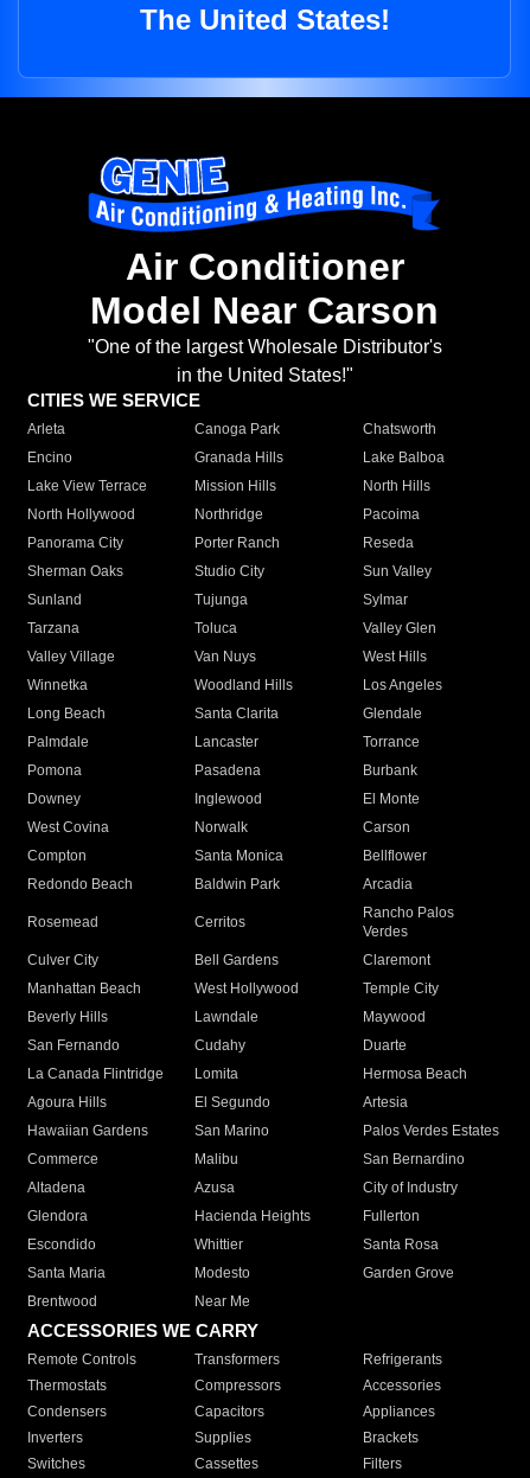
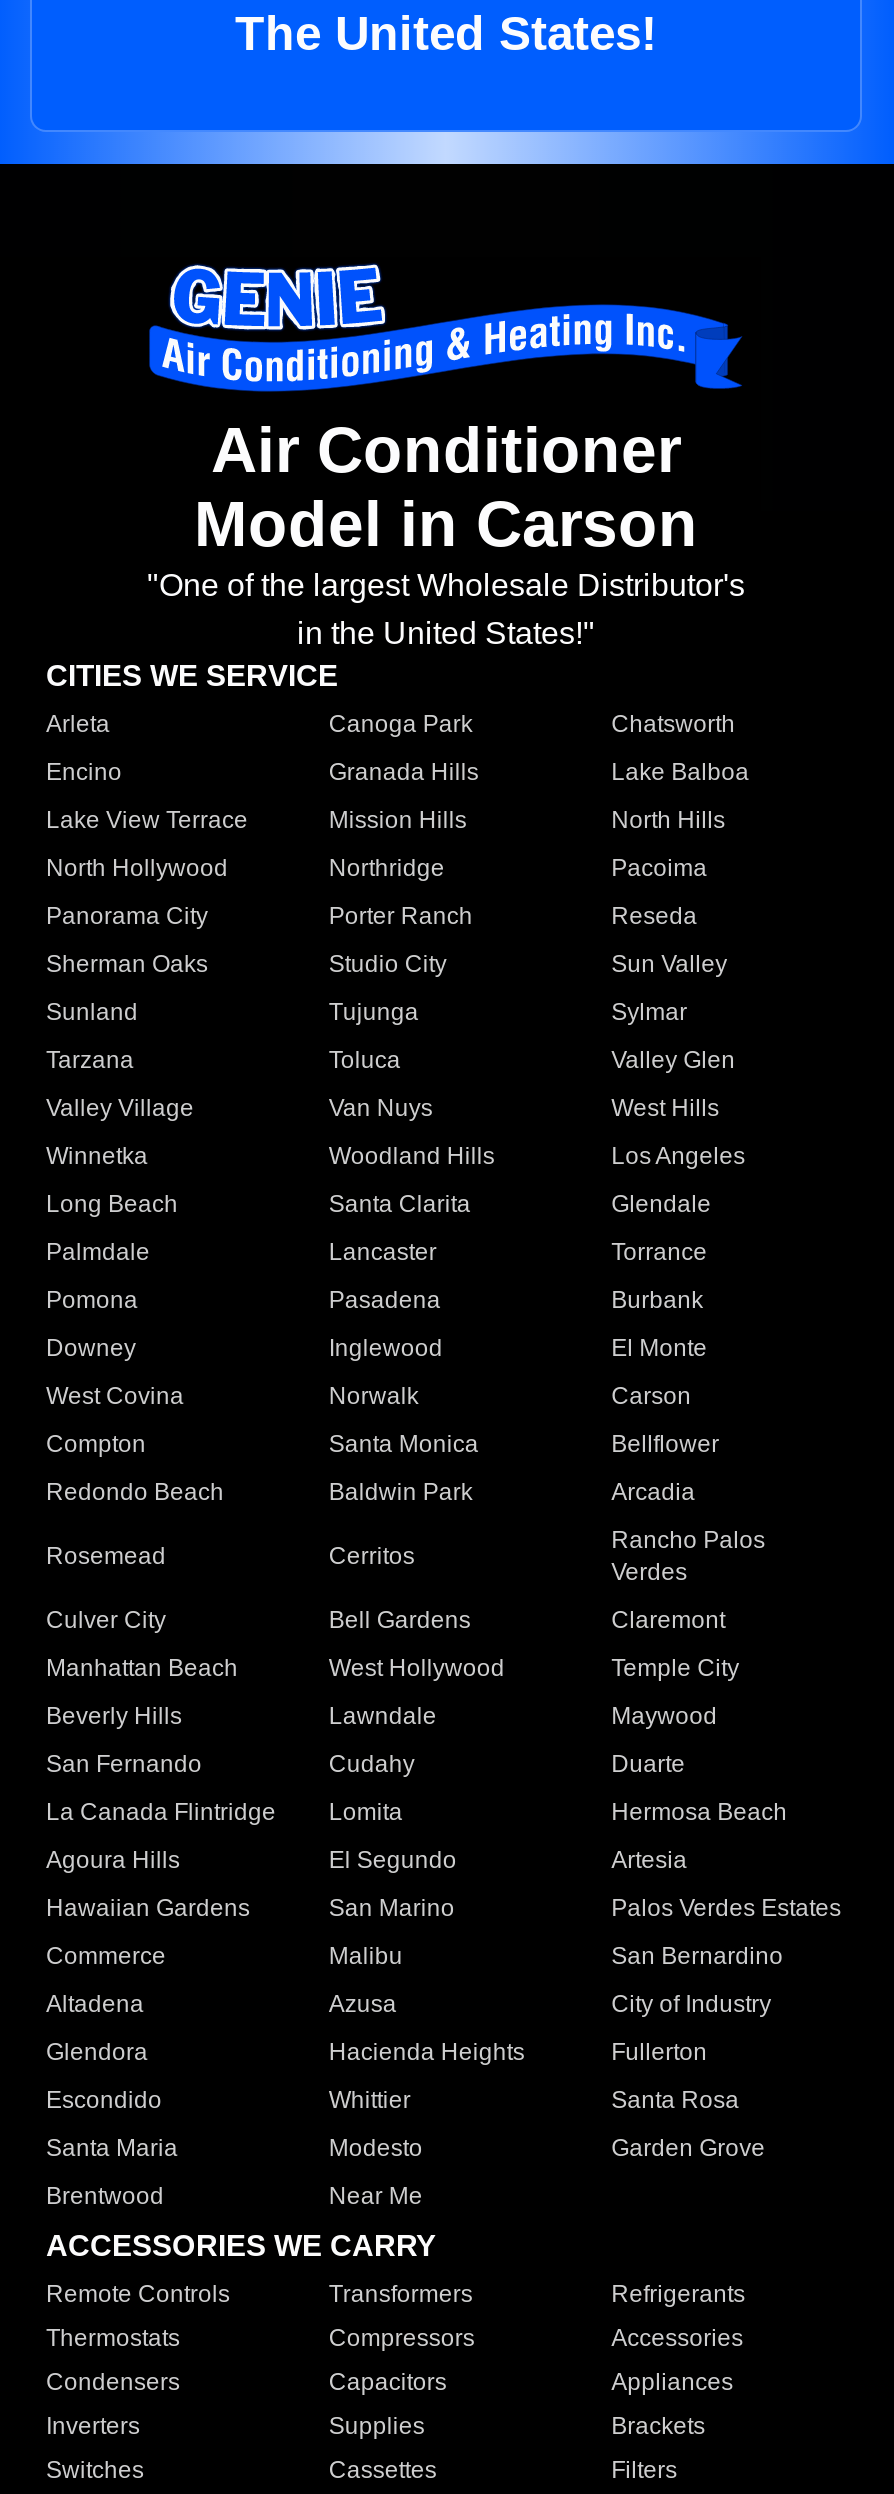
- Model Near Carson
+ Model in Carson
